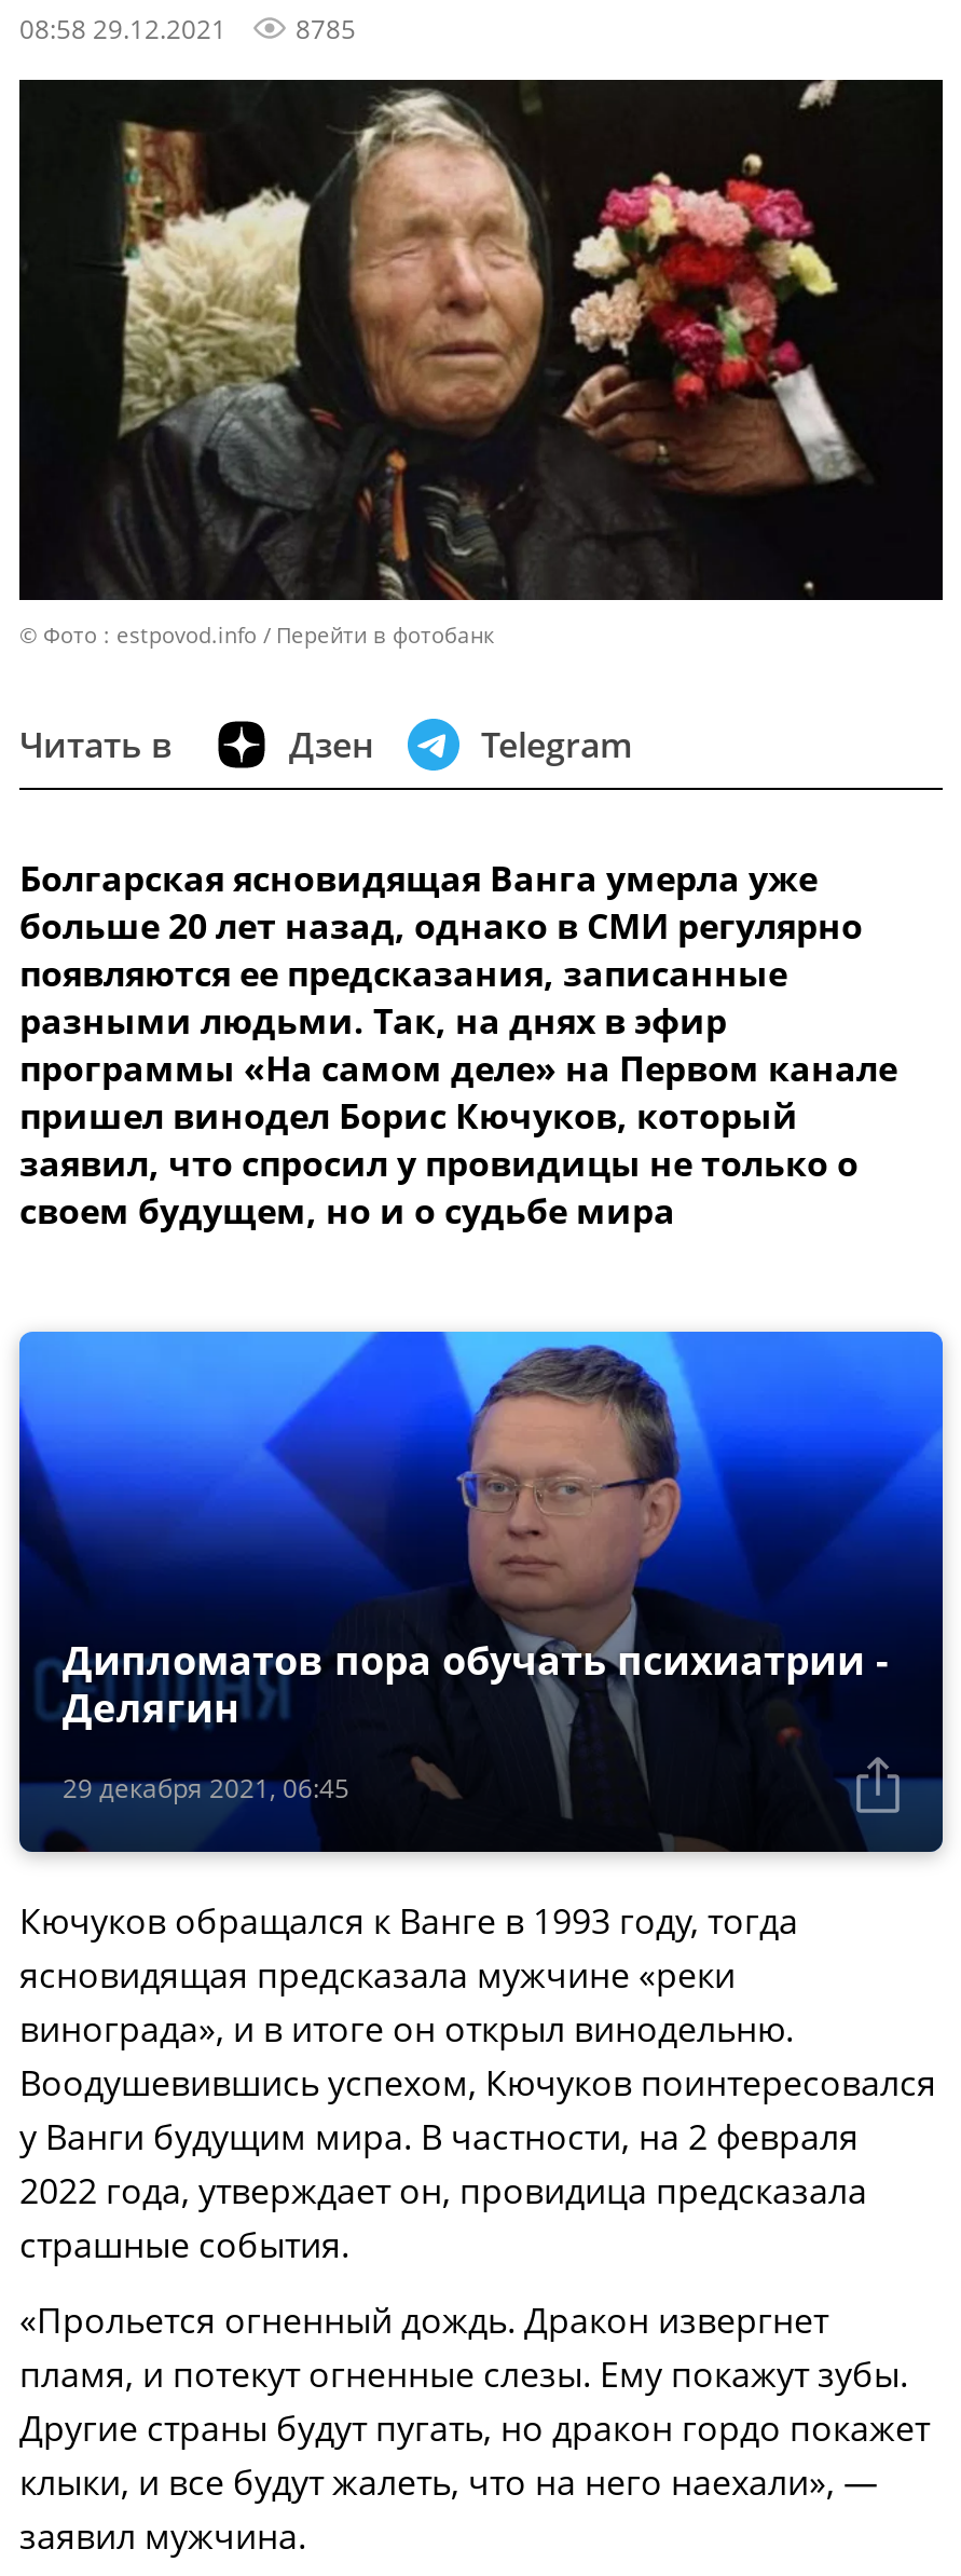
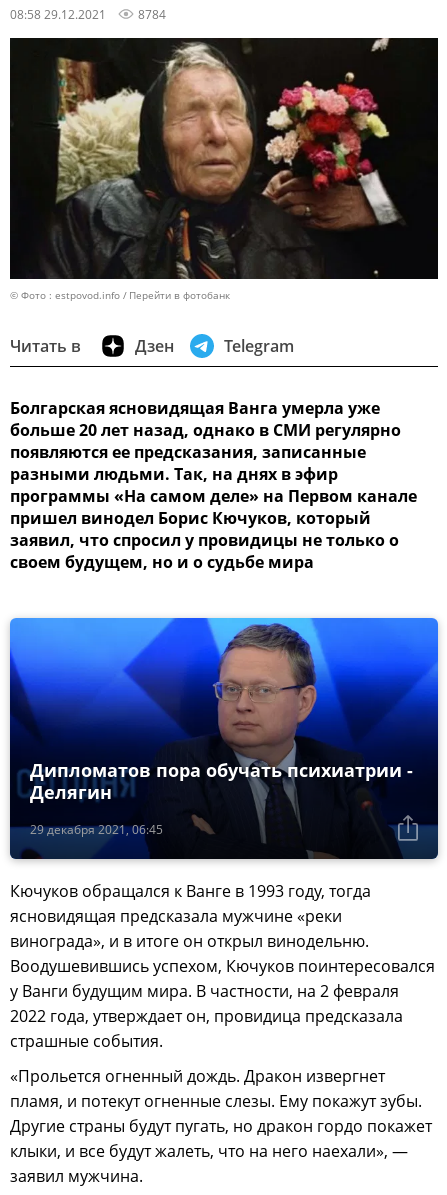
- 08:58 29.12.2021 8785
+ 08:58 29.12.2021 8784
